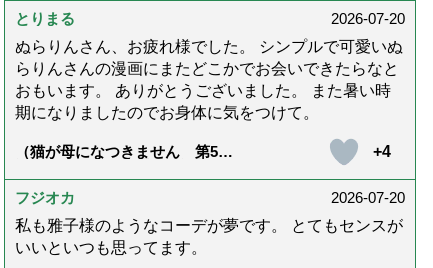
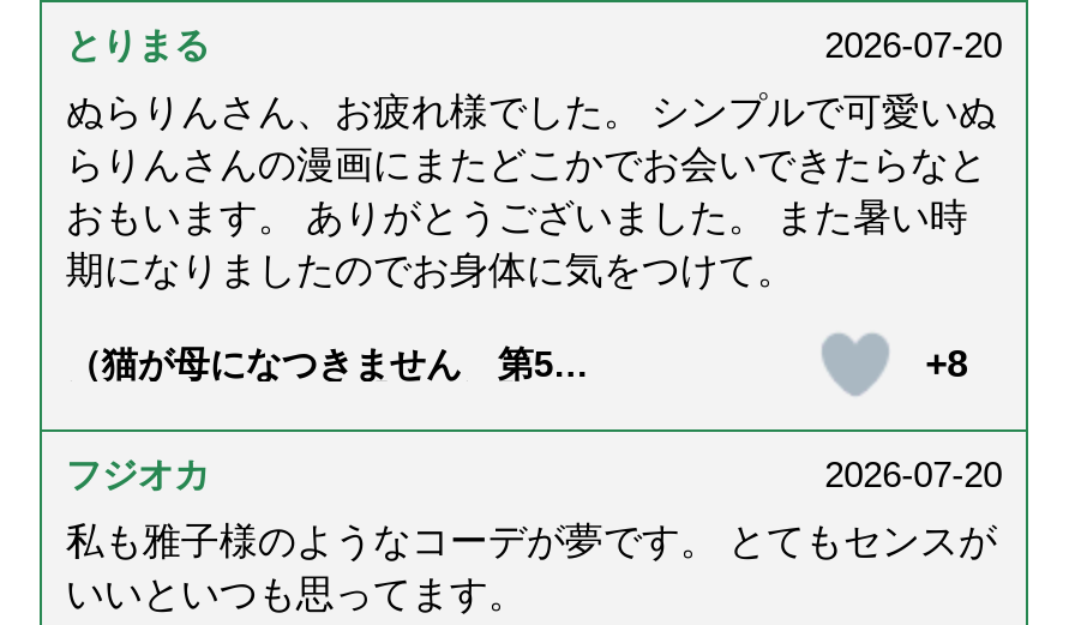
- +4
+ +8
